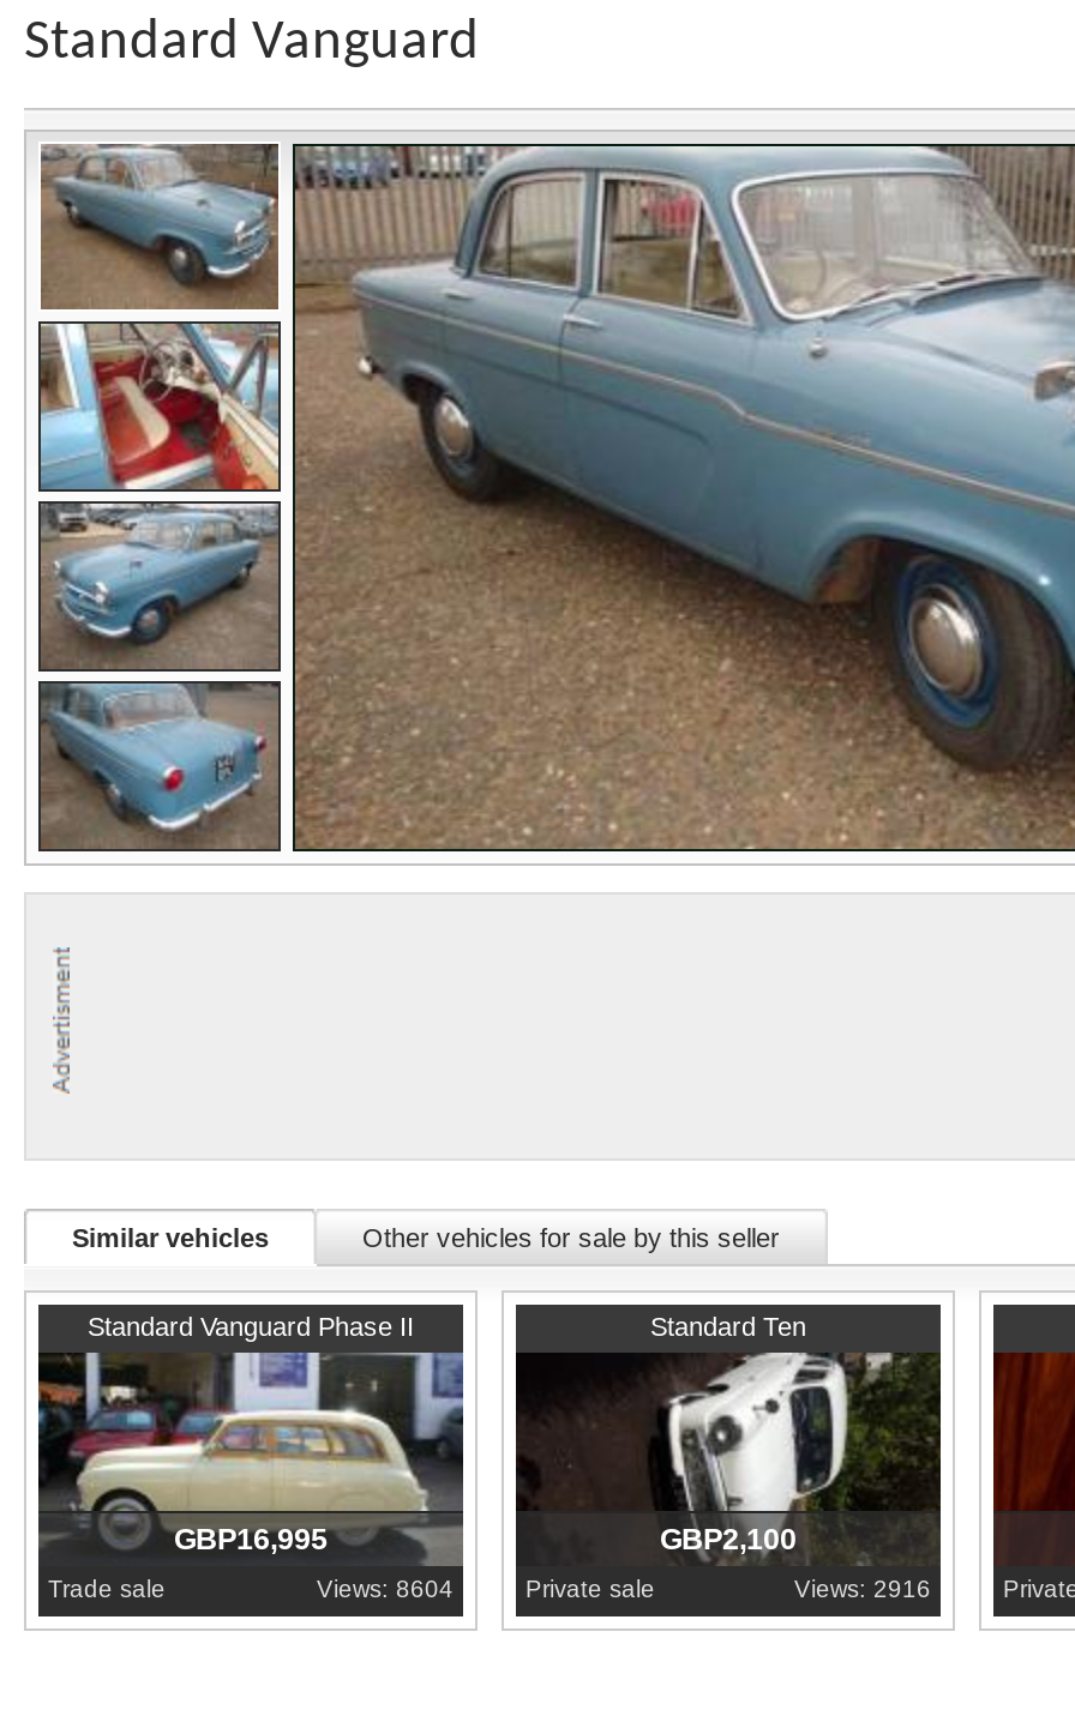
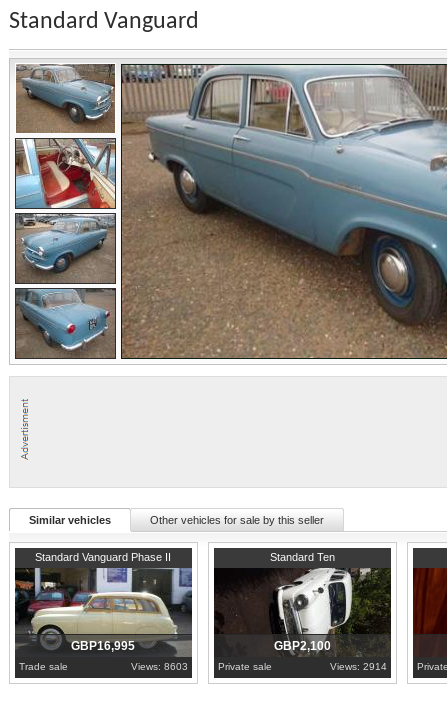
- Views: 8604
+ Views: 8603

- Views: 2916
+ Views: 2914
